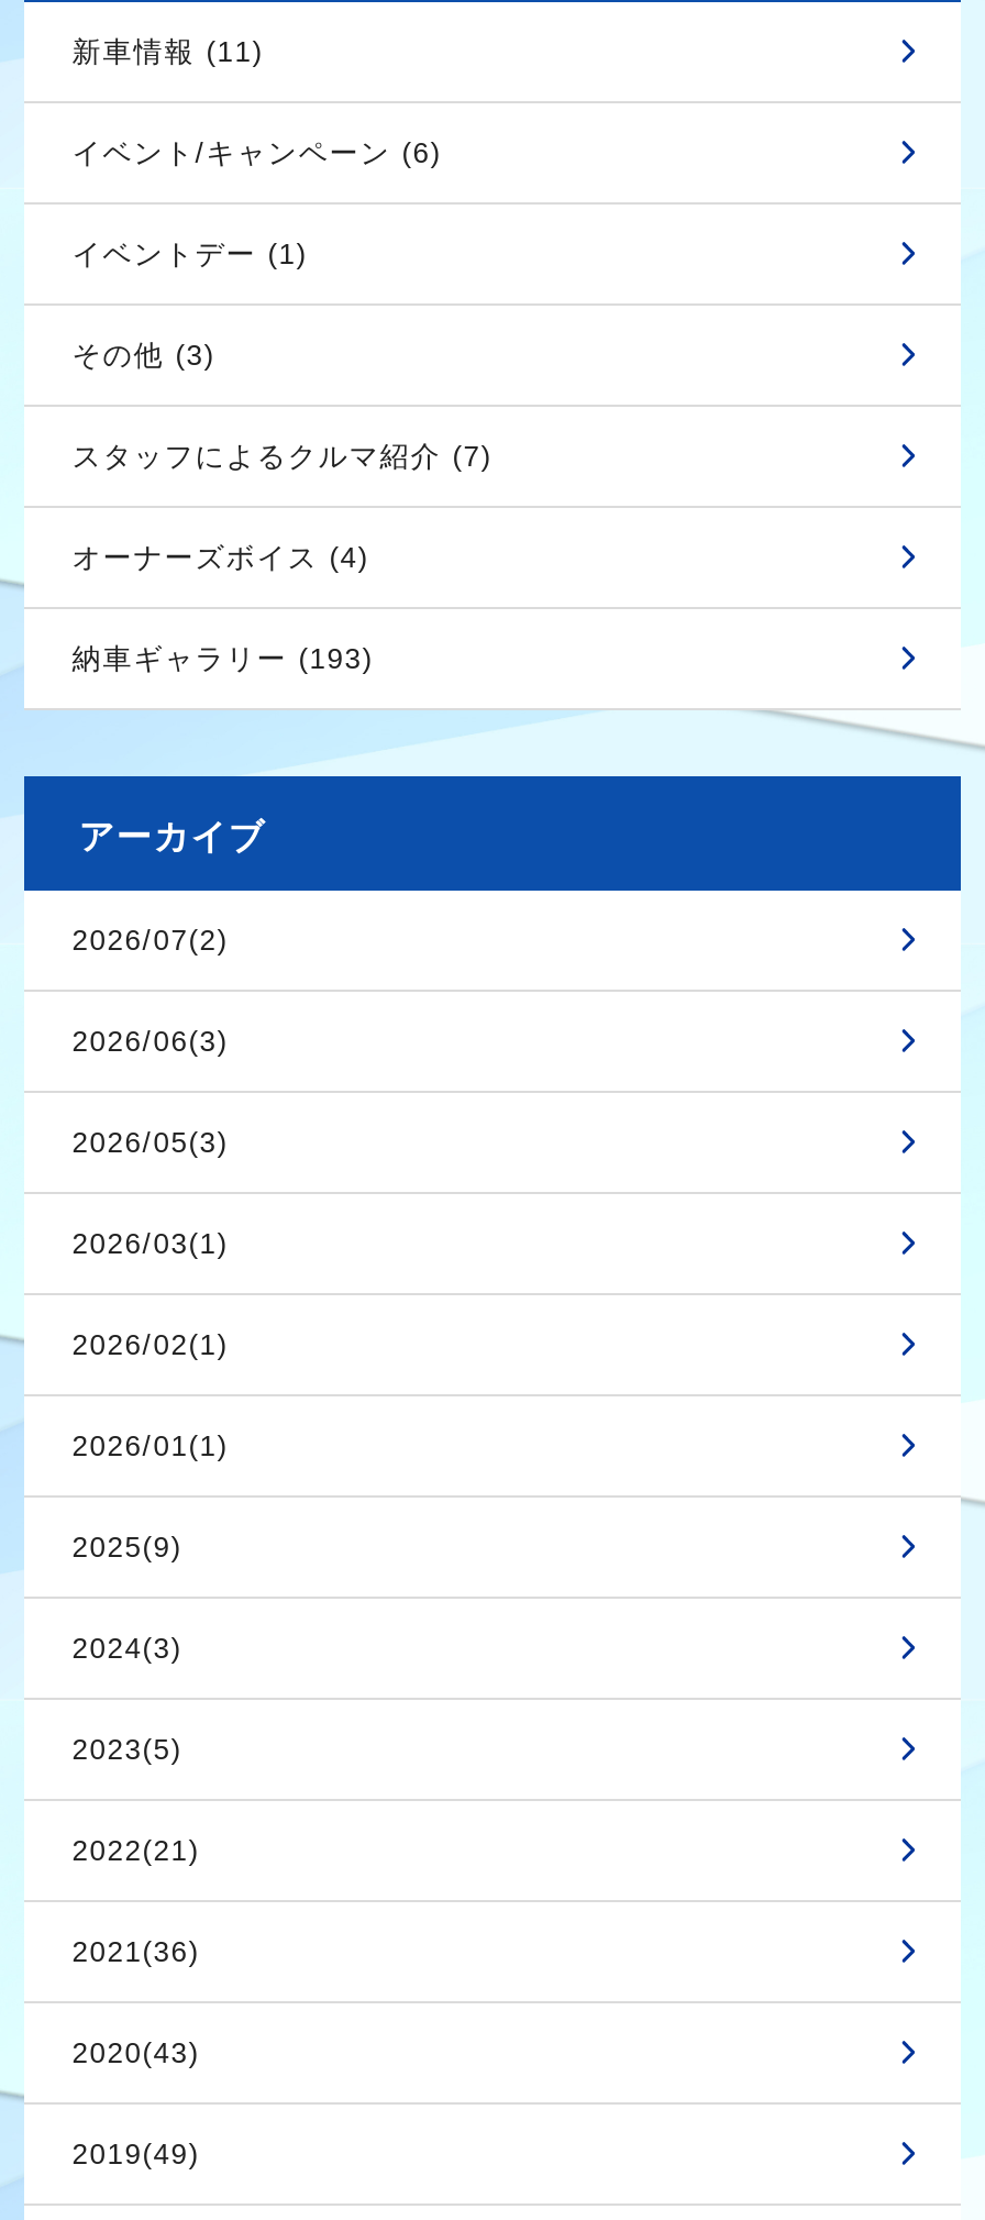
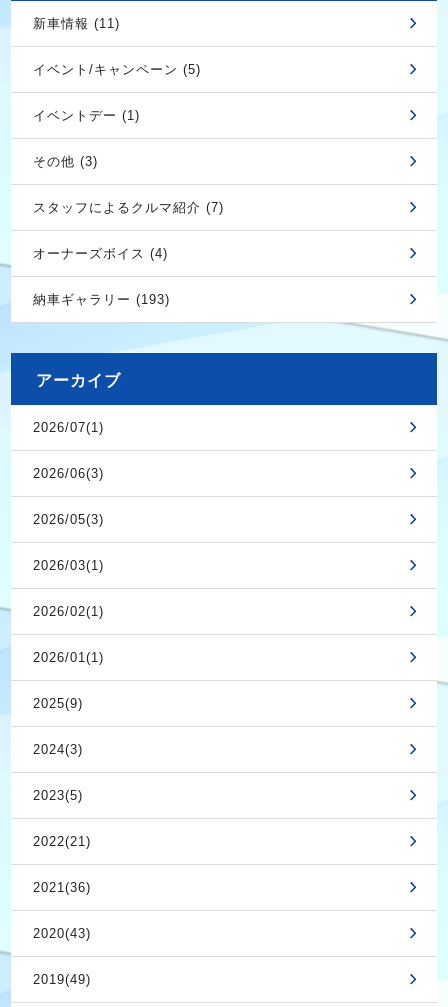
- イベント/キャンペーン (6)
+ イベント/キャンペーン (5)

- 2026/07(2)
+ 2026/07(1)
